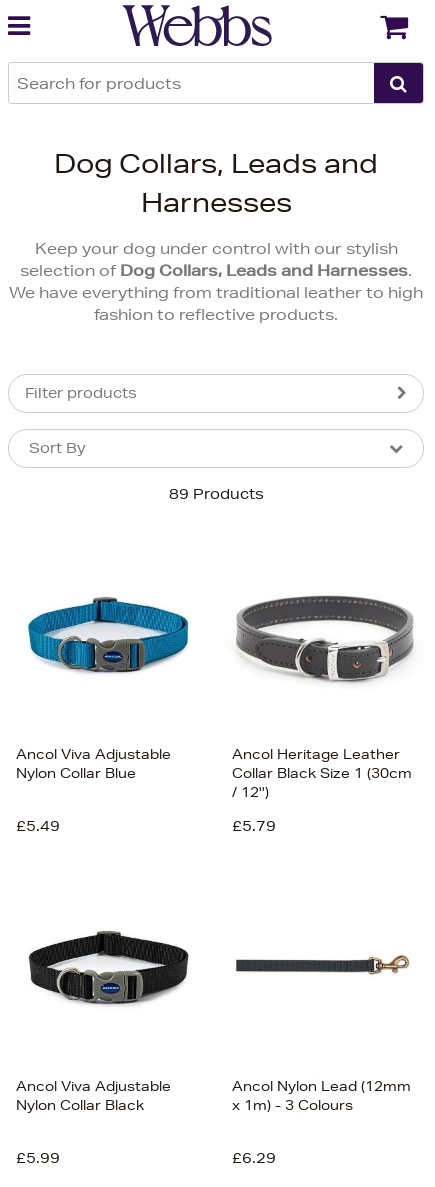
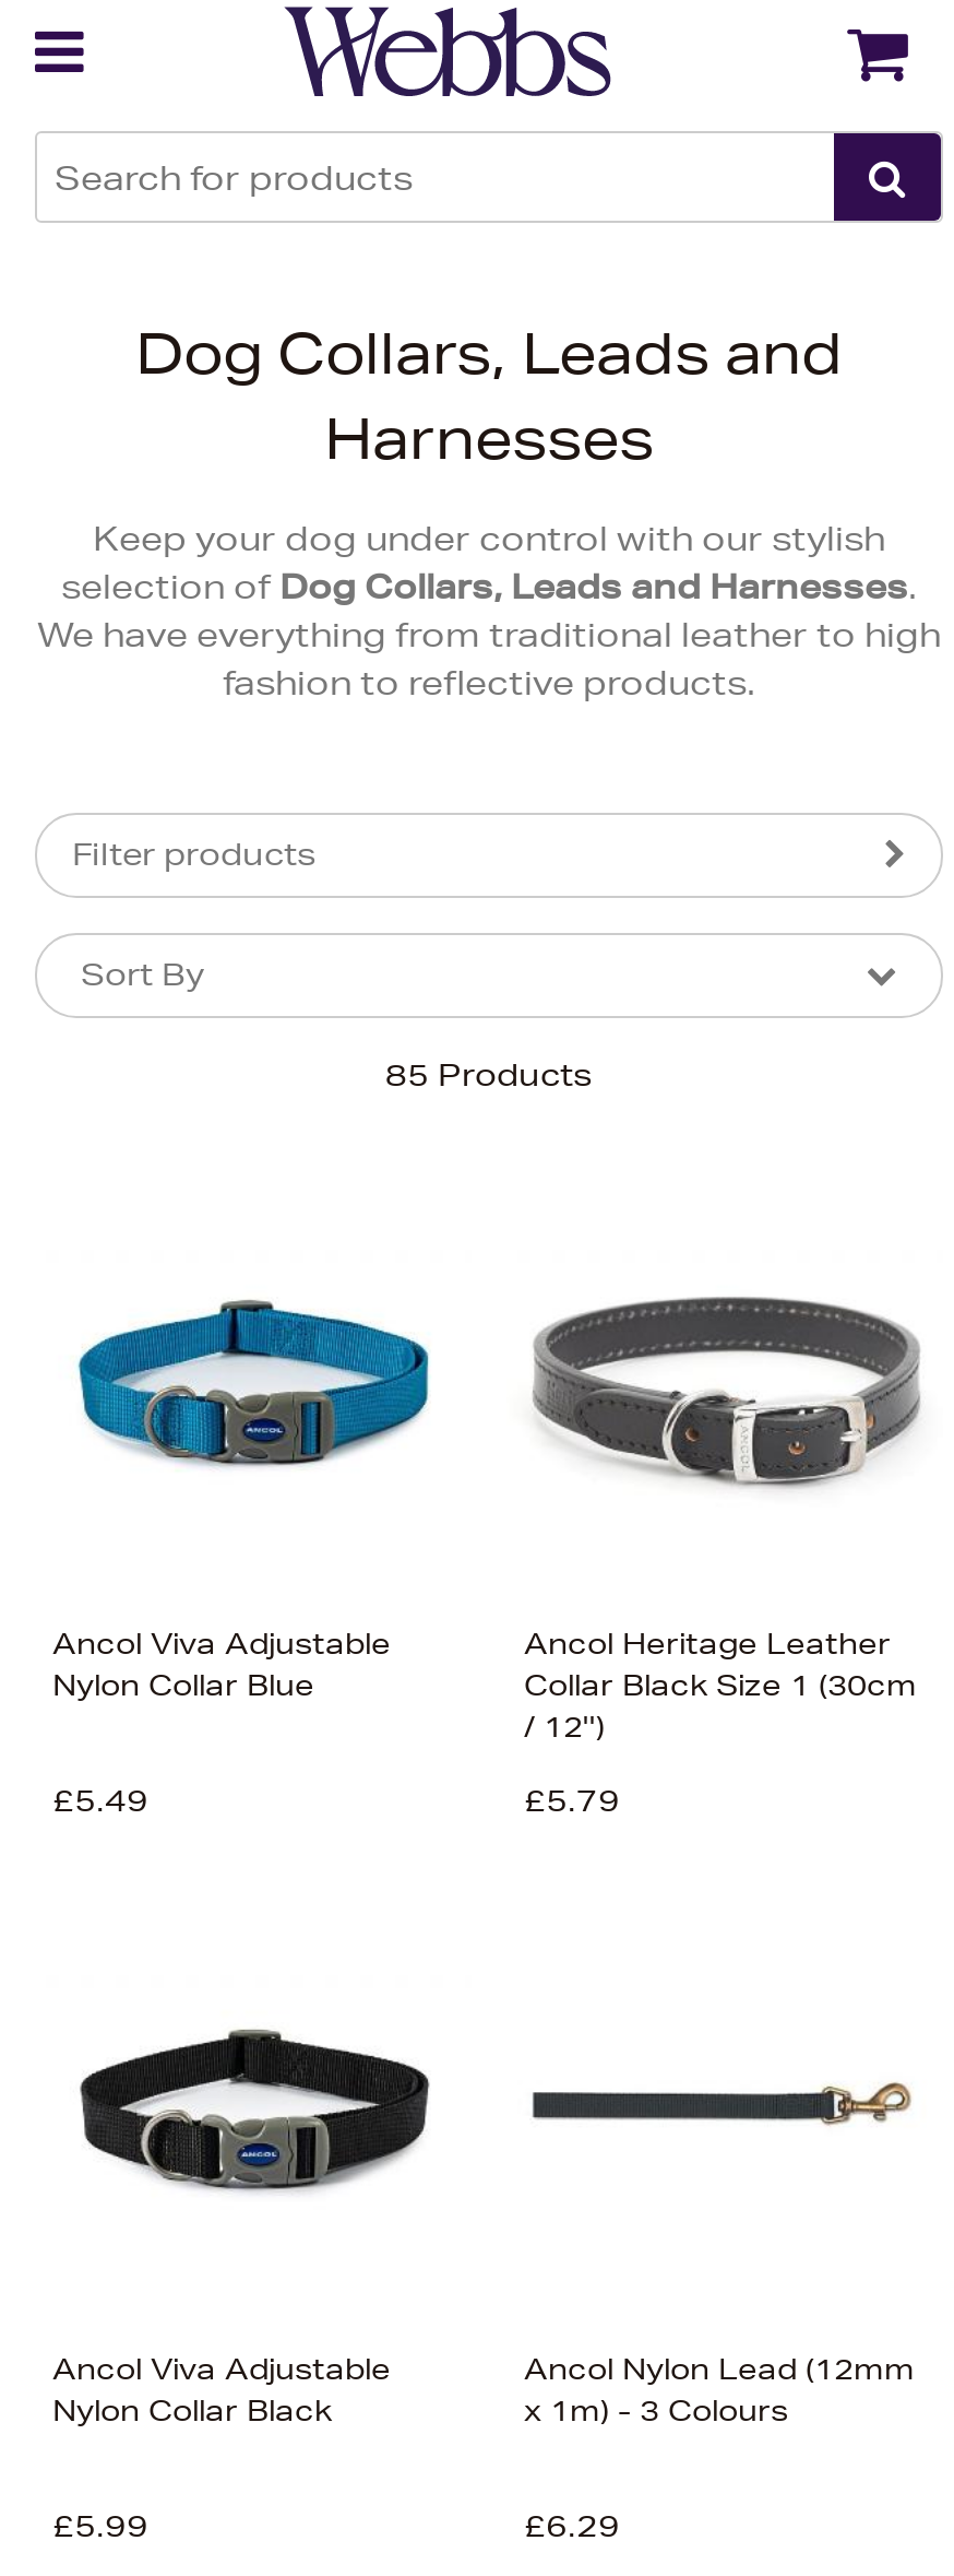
- 89 Products
+ 85 Products
